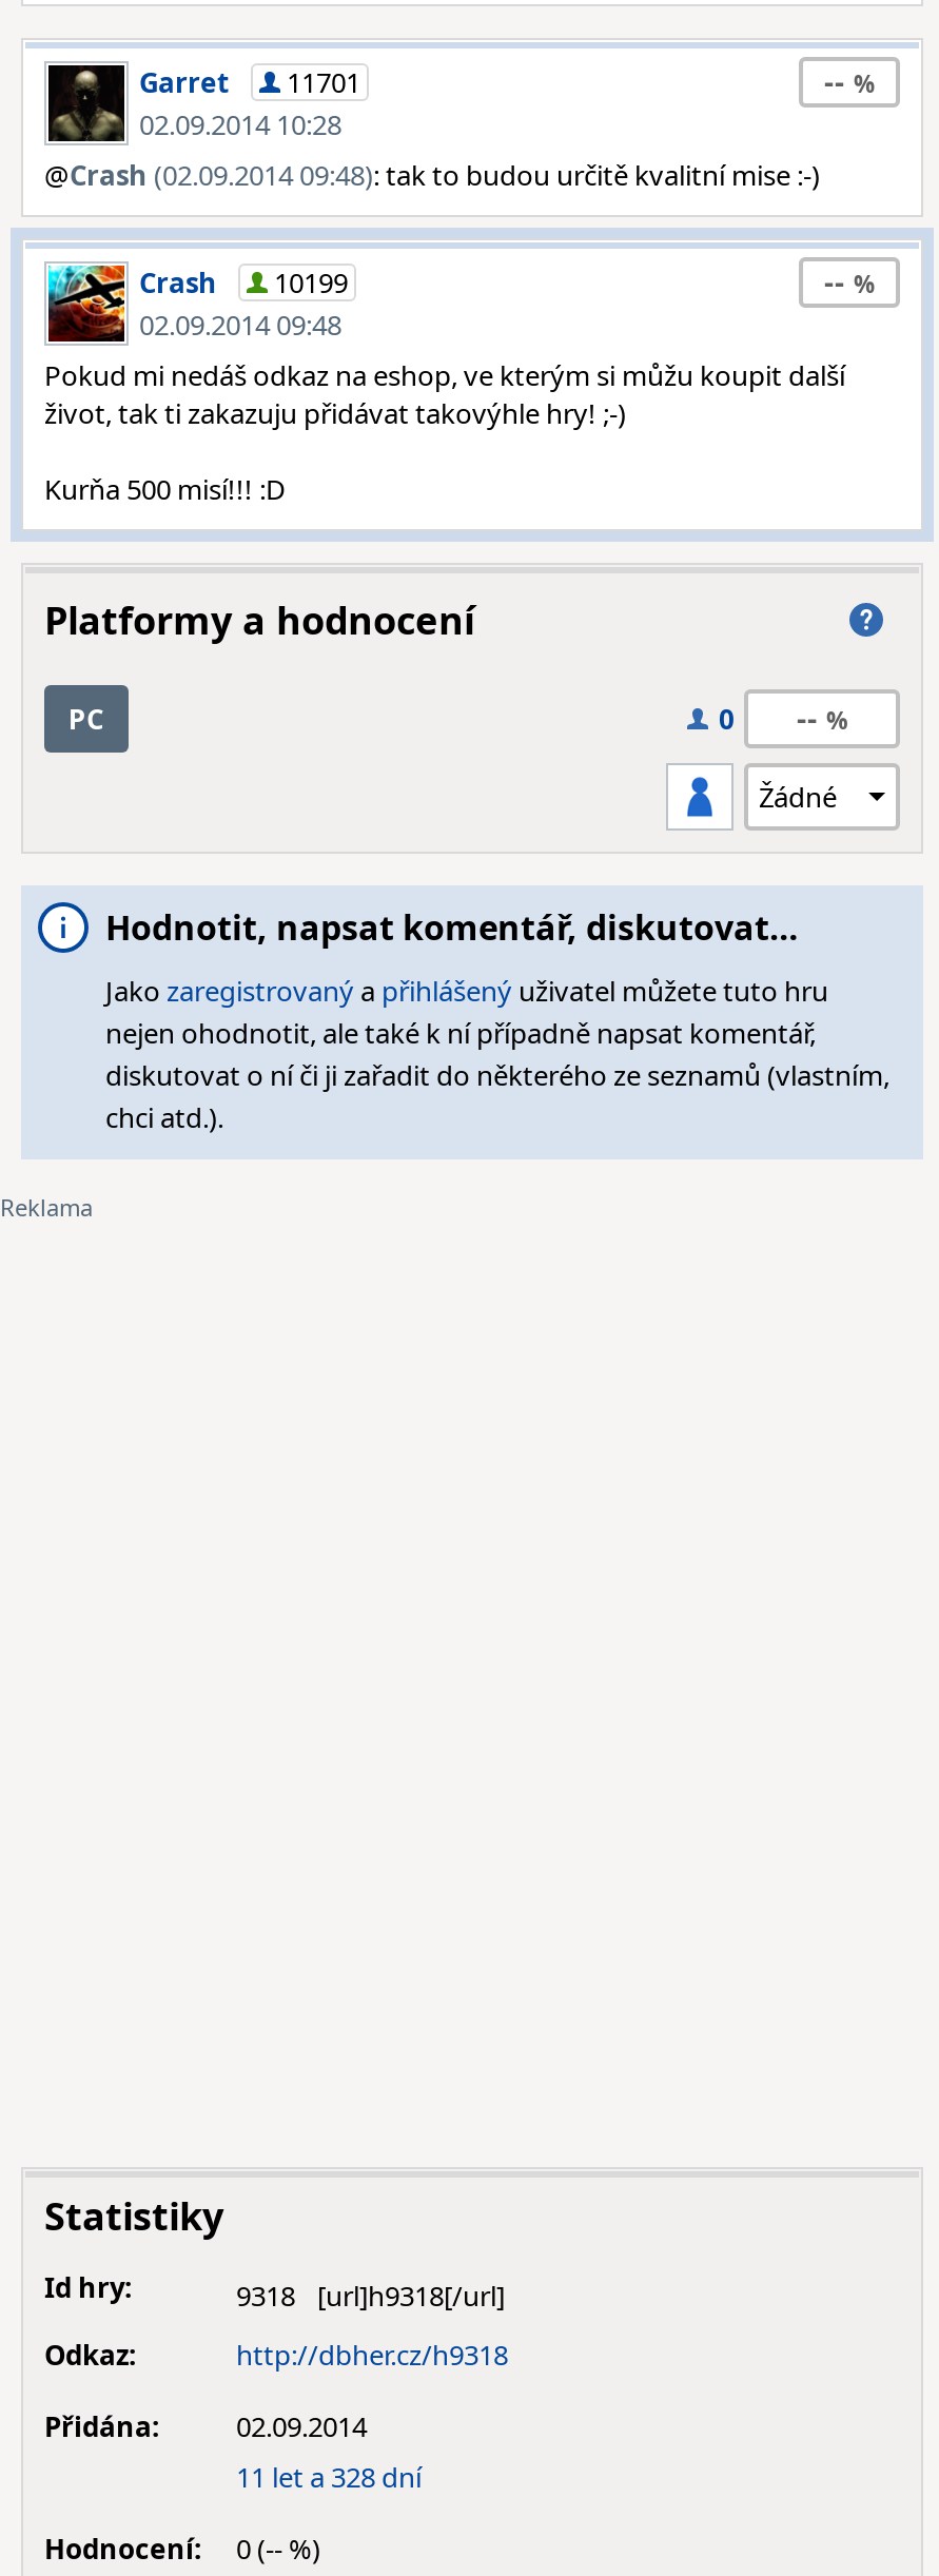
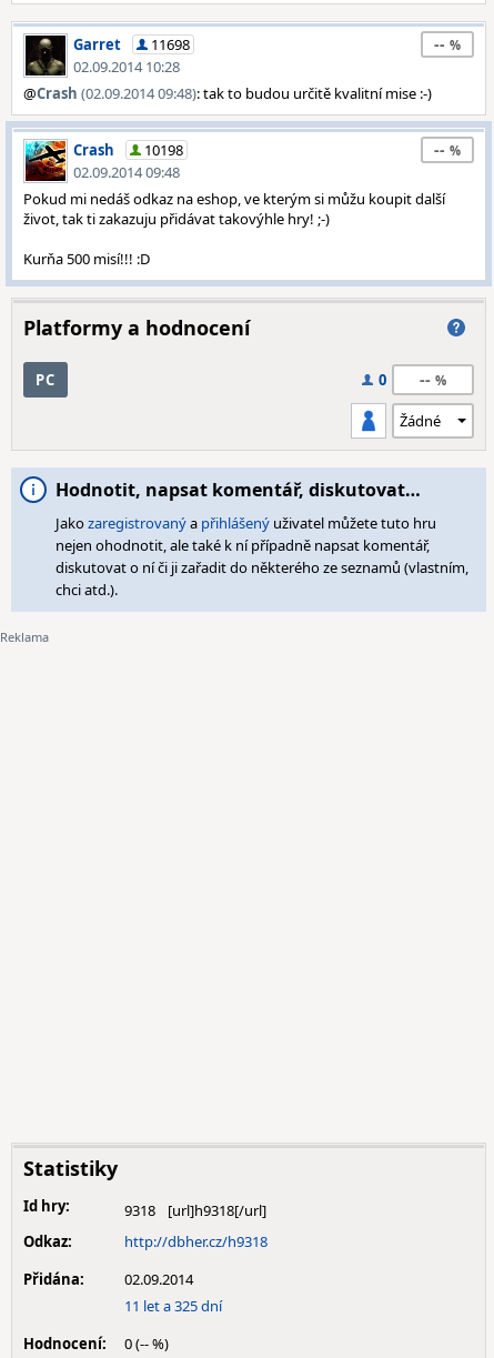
- Garret 11701
+ Garret 11698

- Crash 10199
+ Crash 10198

- 11 let a 328 dní
+ 11 let a 325 dní
